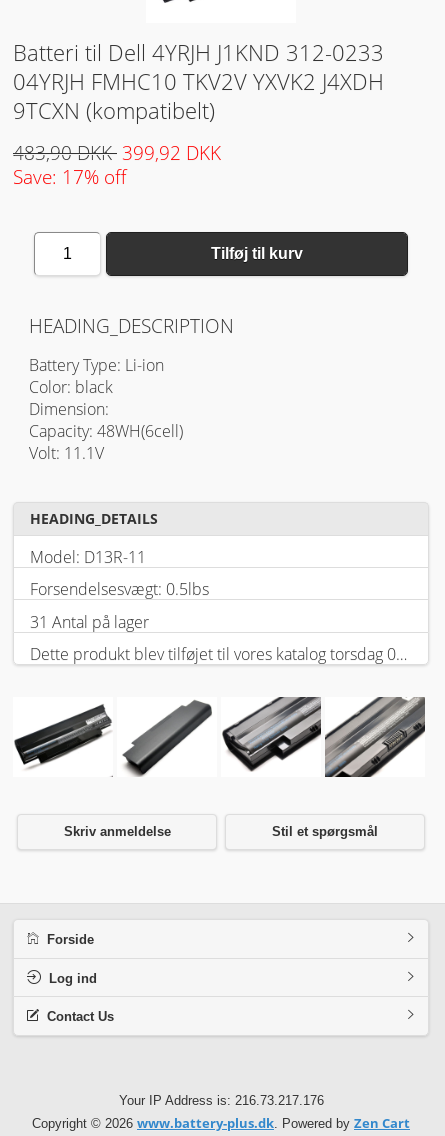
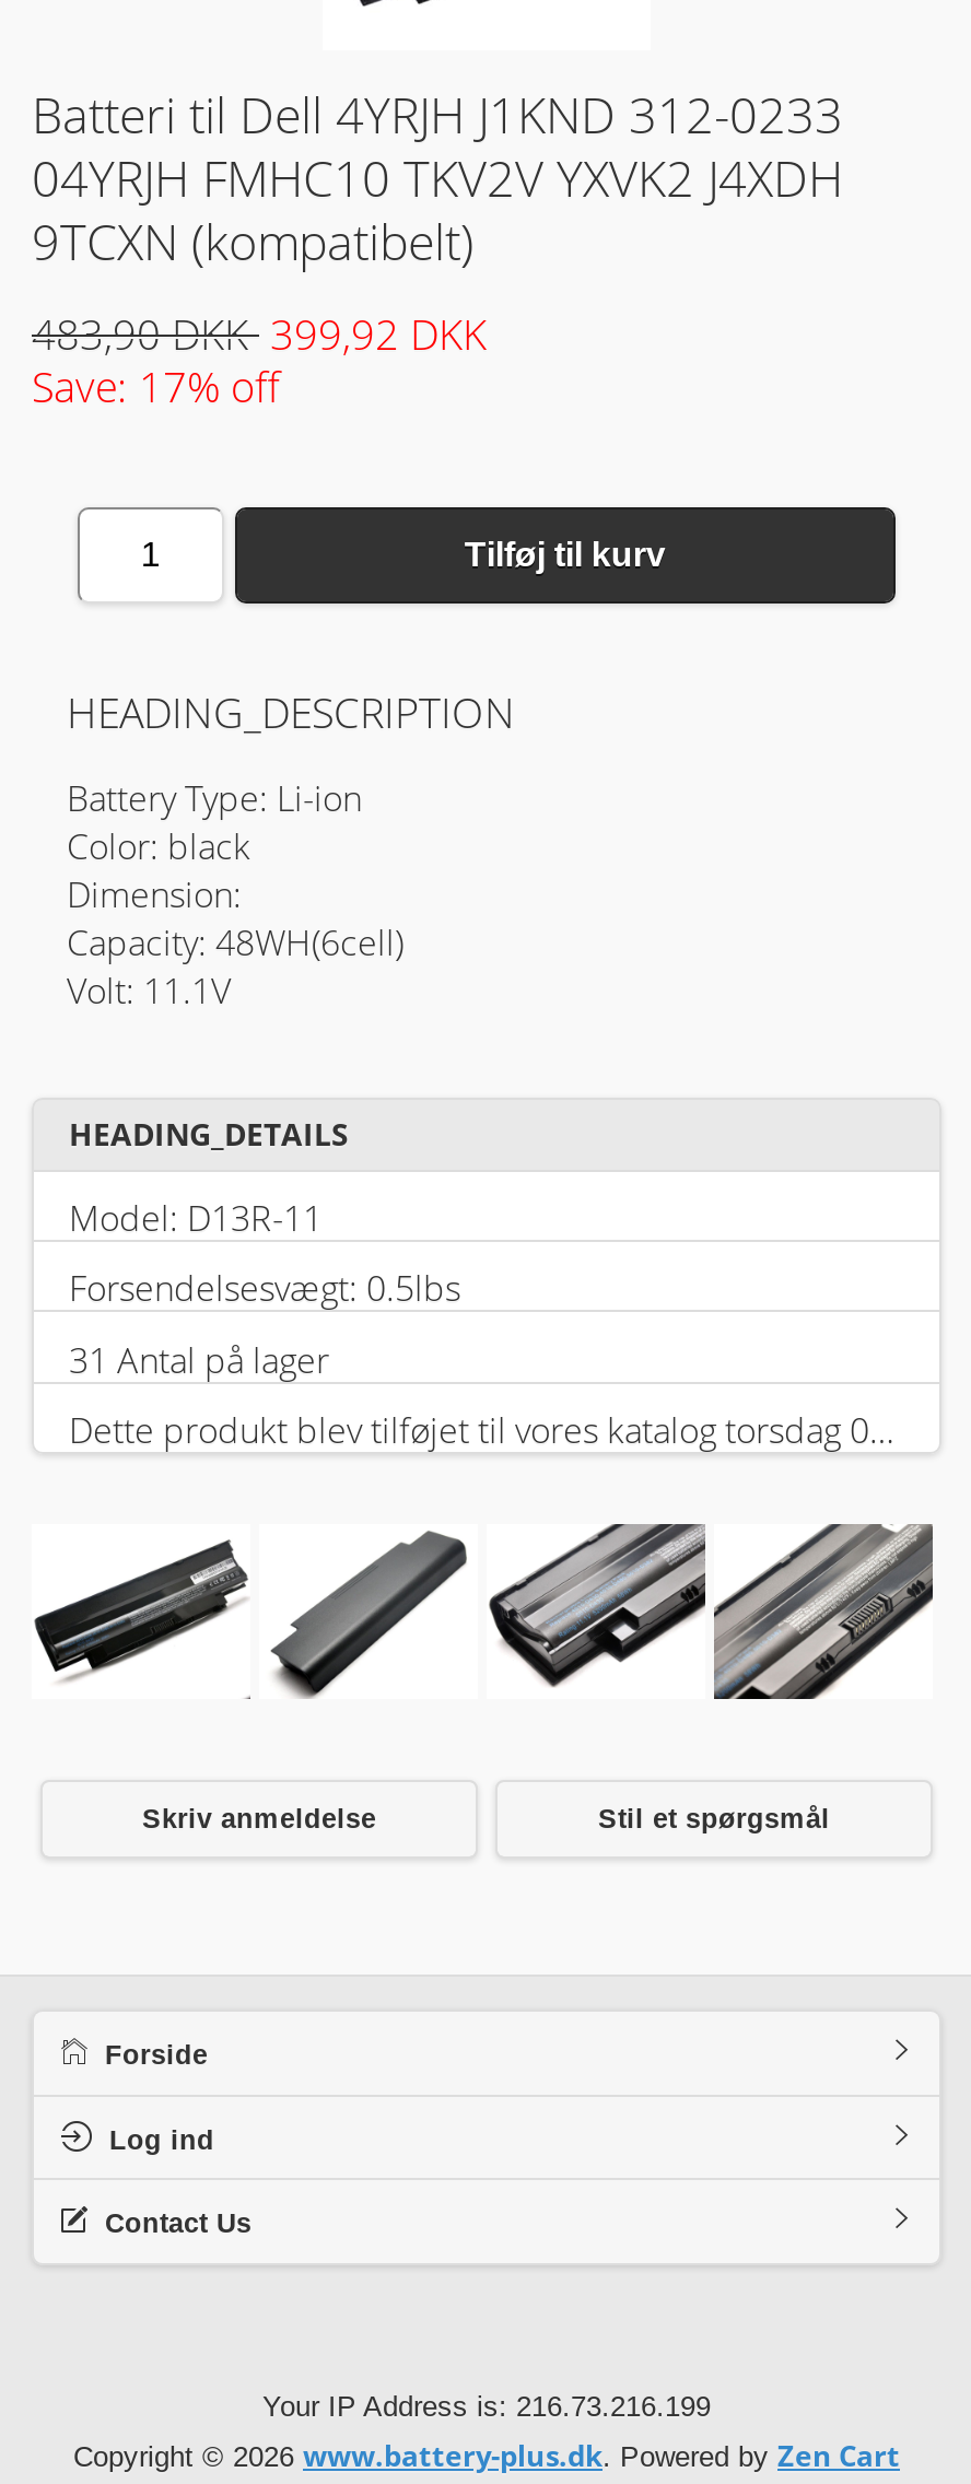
- Your IP Address is: 216.73.217.176
+ Your IP Address is: 216.73.216.199
